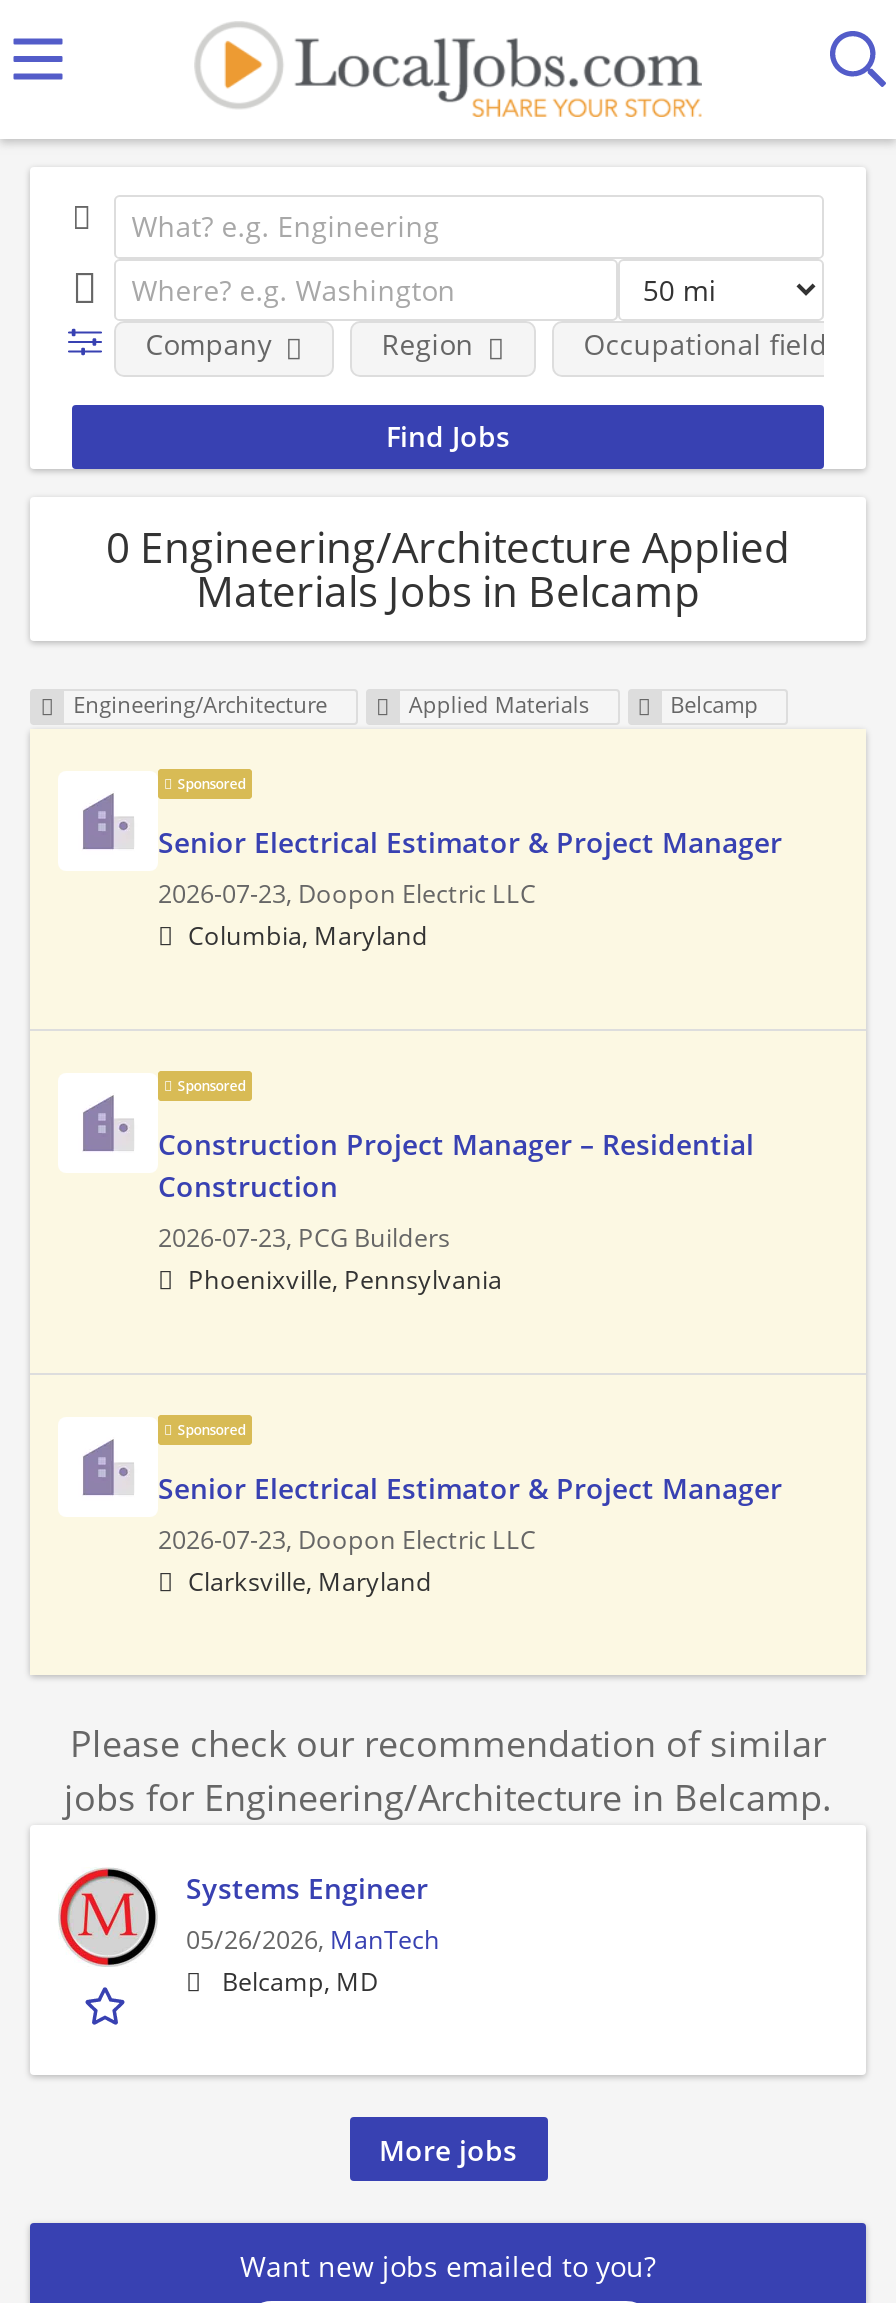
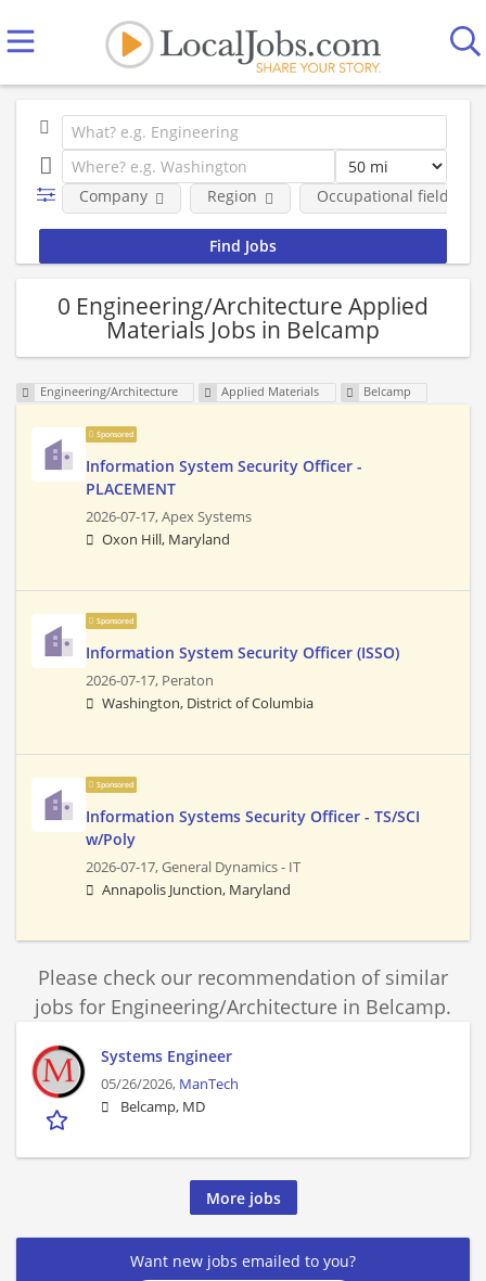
- Senior Electrical Estimator & Project Manager
- 2026-07-23, Doopon Electric LLC
- Columbia, Maryland
+ Information System Security Officer -
+ PLACEMENT
+ 2026-07-17, Apex Systems
+ Oxon Hill, Maryland

- Construction Project Manager – Residential
- Construction
- 2026-07-23, PCG Builders
- Phoenixville, Pennsylvania
+ Information System Security Officer (ISSO)
+ 2026-07-17, Peraton
+ Washington, District of Columbia

- Senior Electrical Estimator & Project Manager
- 2026-07-23, Doopon Electric LLC
- Clarksville, Maryland
+ Information Systems Security Officer - TS/SCI
+ w/Poly
+ 2026-07-17, General Dynamics - IT
+ Annapolis Junction, Maryland
